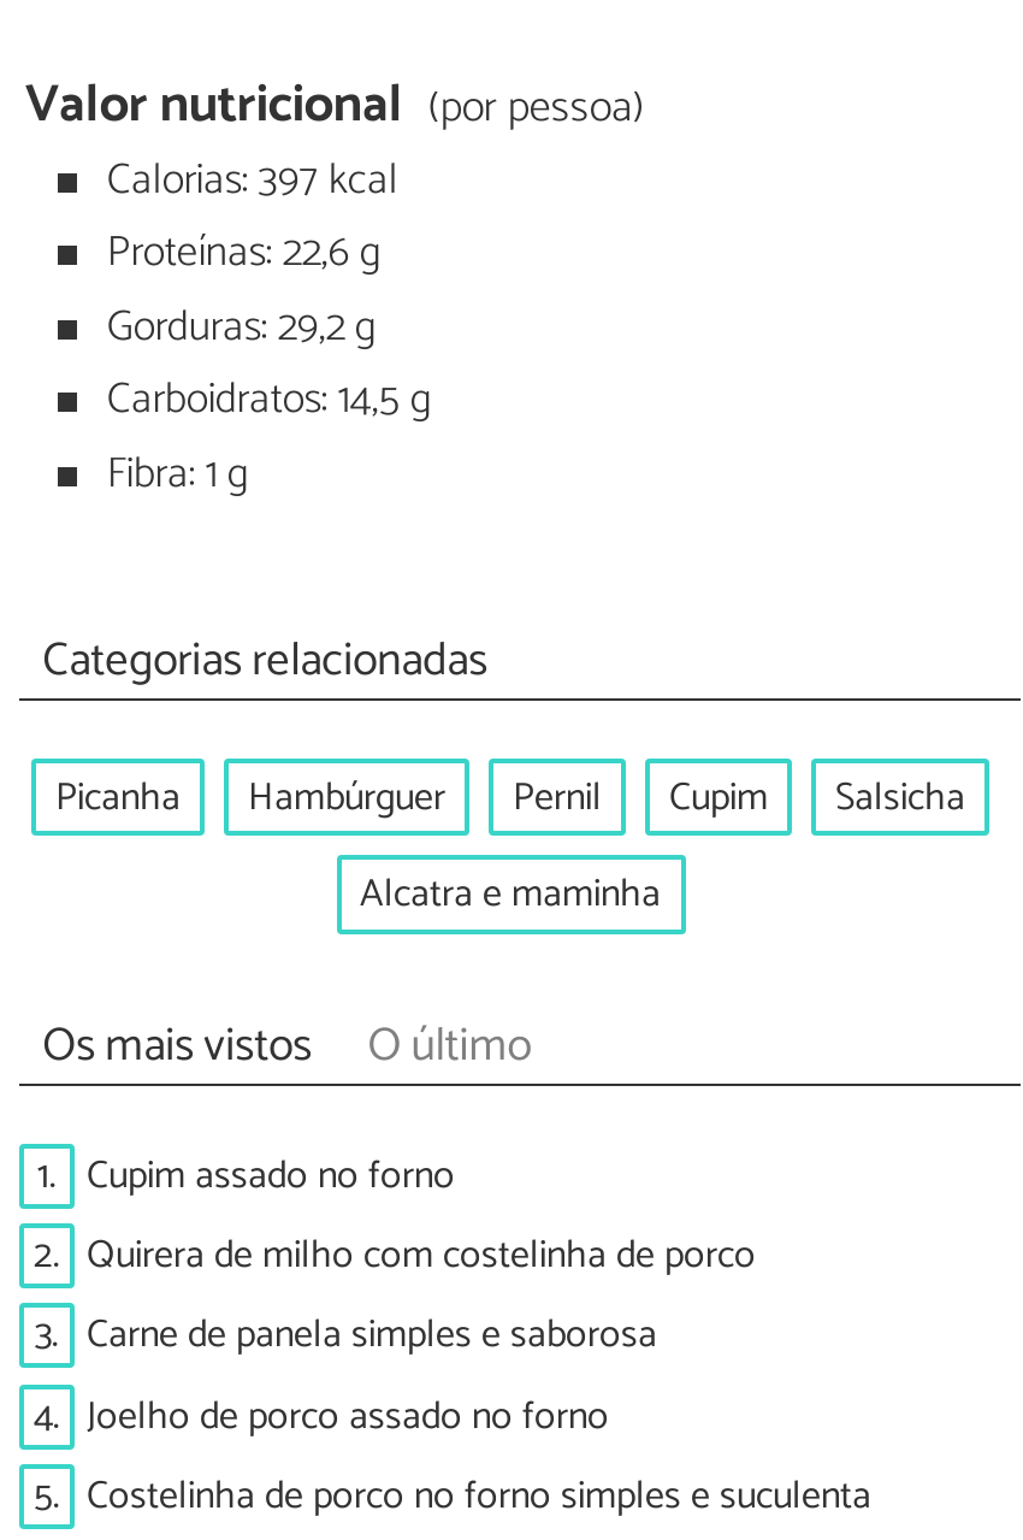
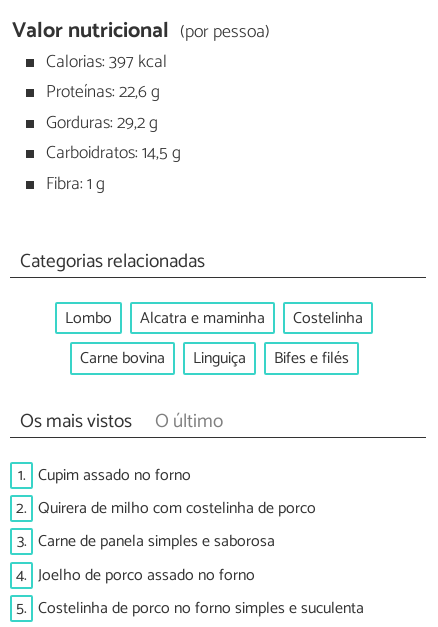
- Picanha
- Hambúrguer
- Pernil
- Cupim
- Salsicha
+ Lombo

moved up: Alcatra e maminha

+ Costelinha
+ Carne bovina
+ Linguiça
+ Bifes e filés
